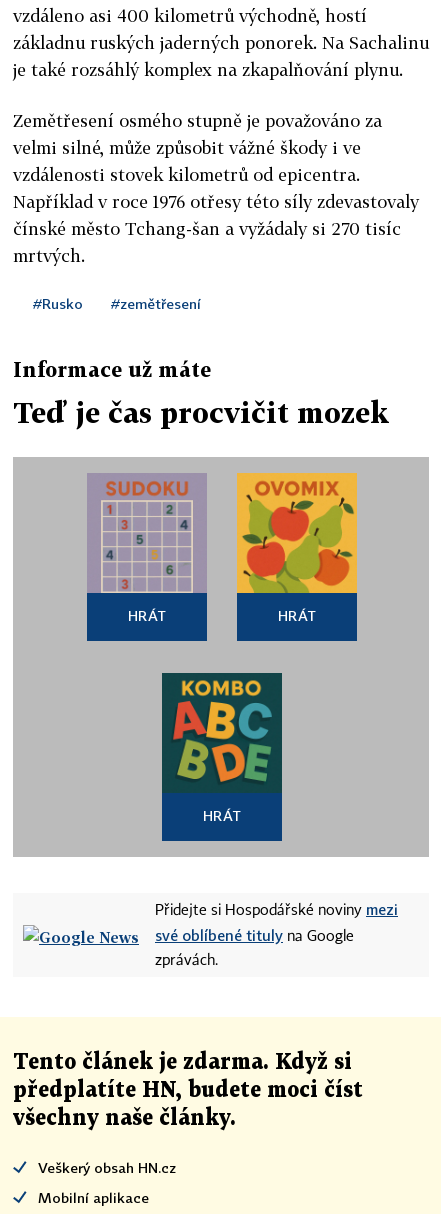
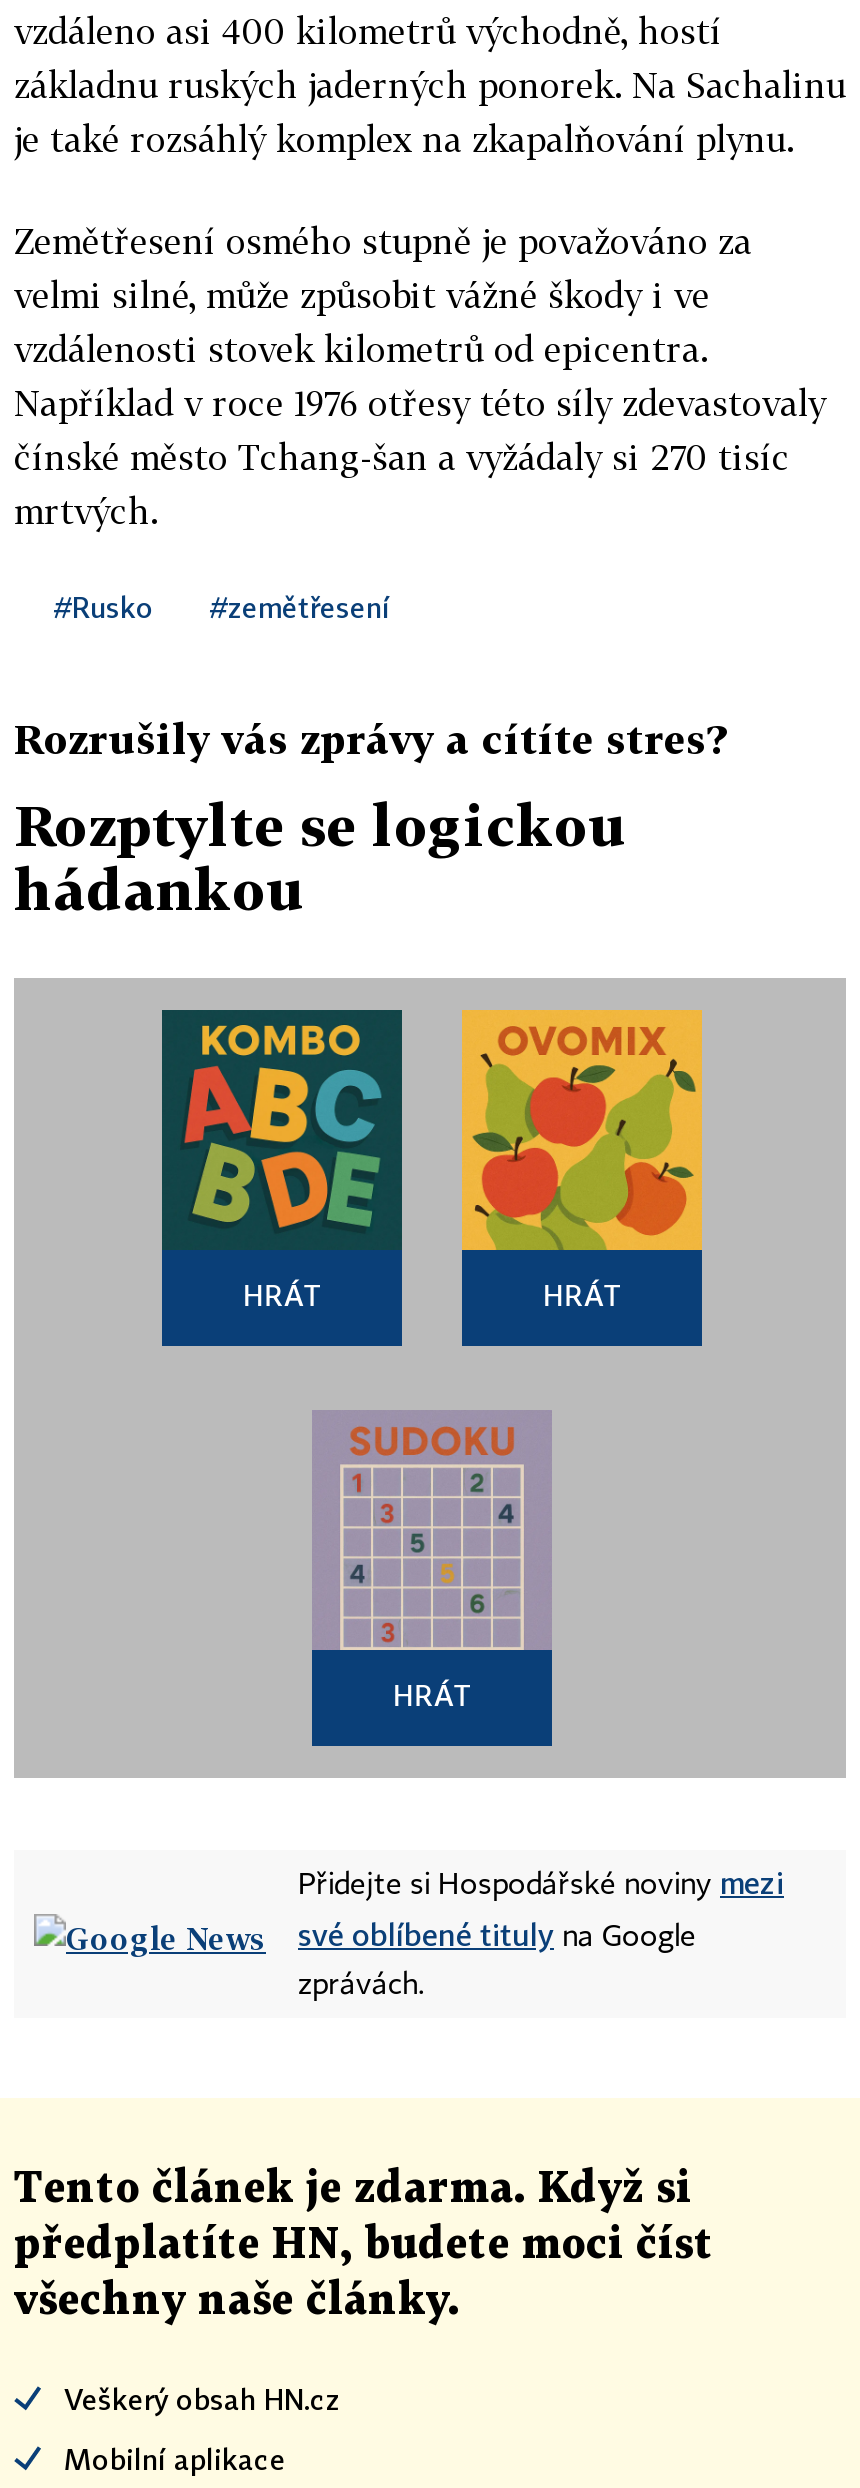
- Informace už máte
+ Rozrušily vás zprávy a cítíte stres?

- Teď je čas procvičit mozek
+ Rozptylte se logickou
+ hádankou

moved down: [image]

moved up: [image]
